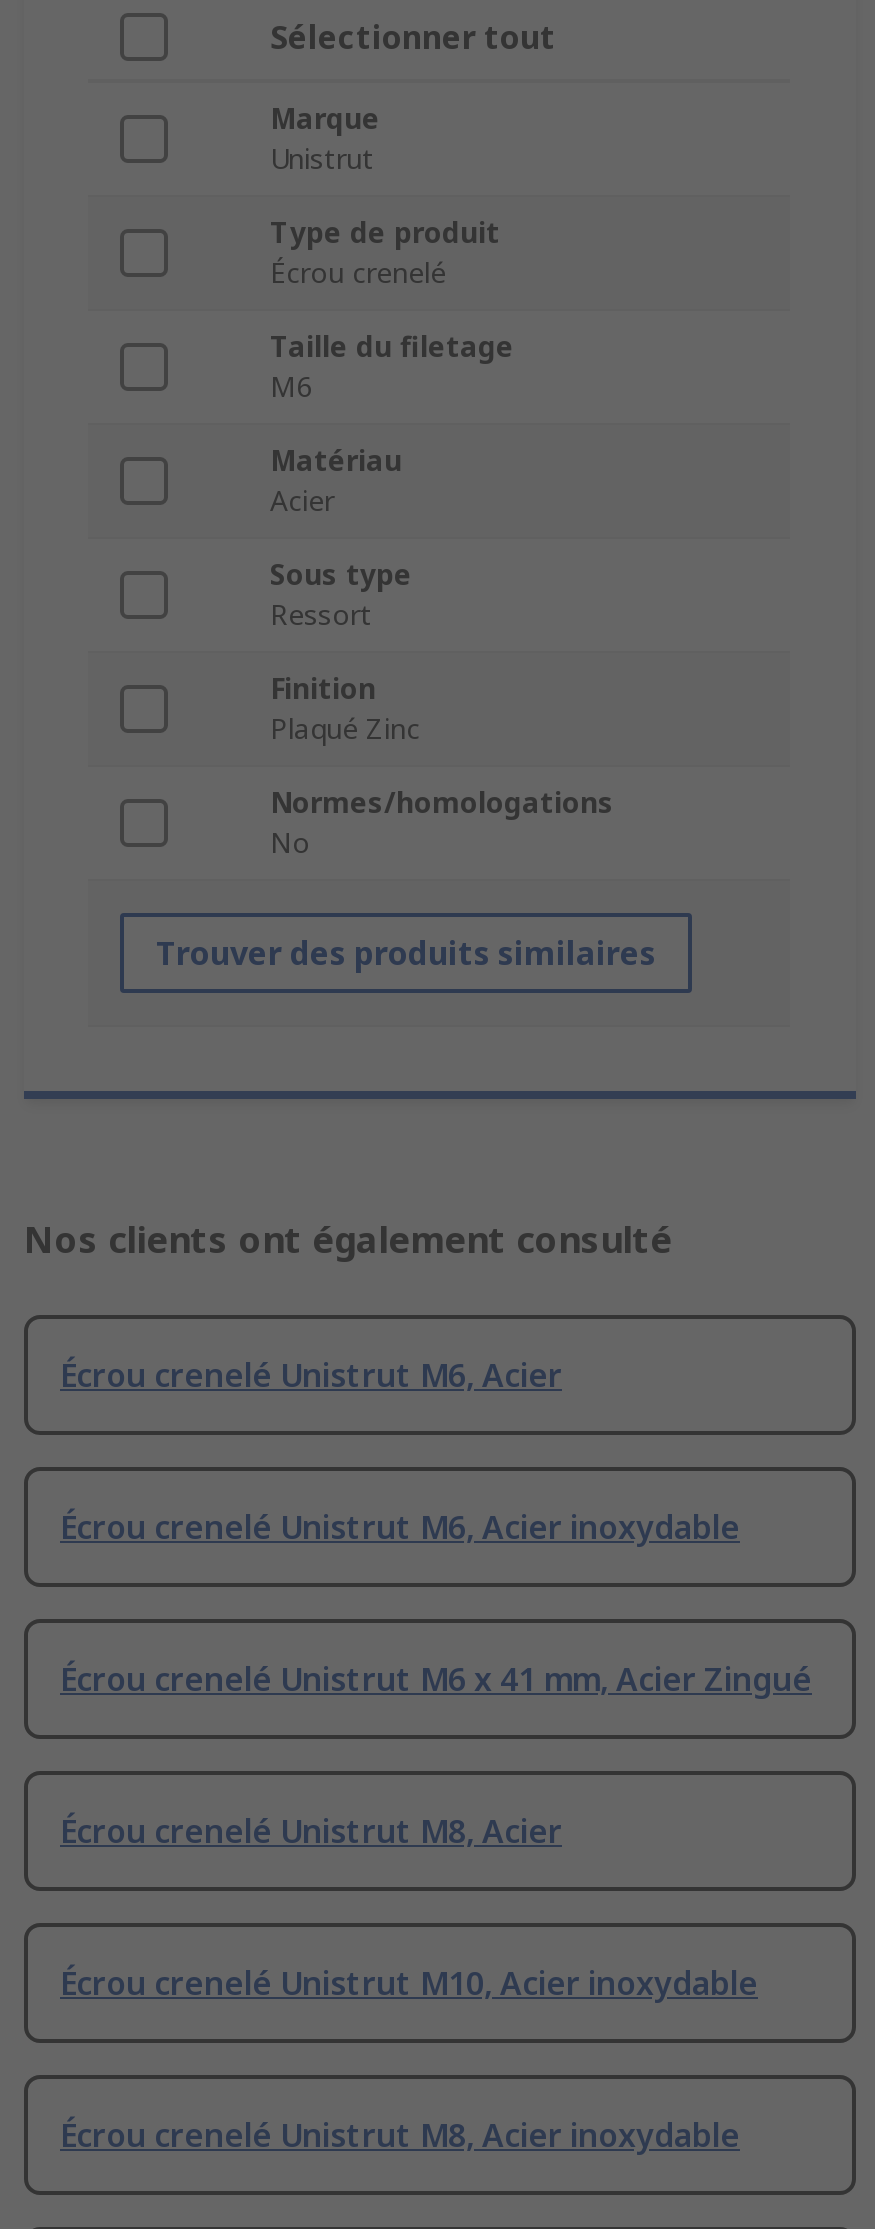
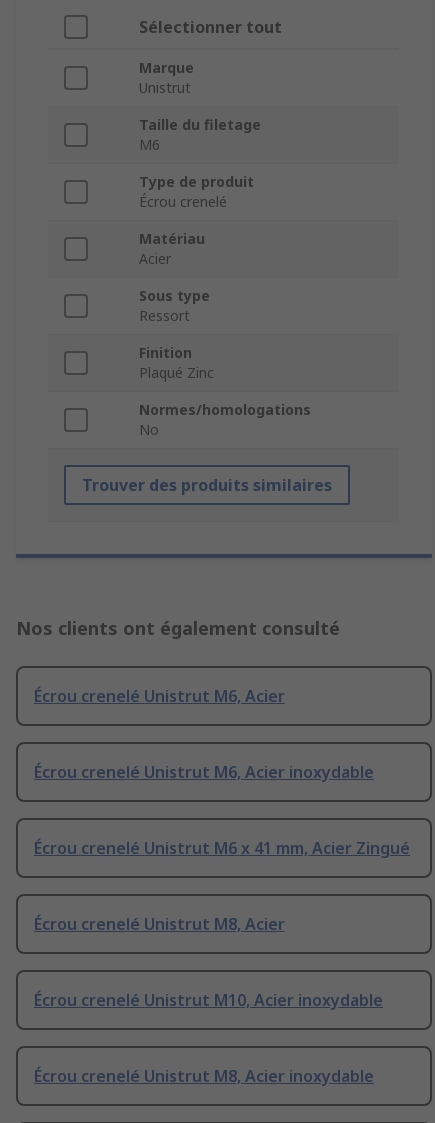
moved down: Type de produit | Écrou crenelé

moved up: Taille du filetage | M6
